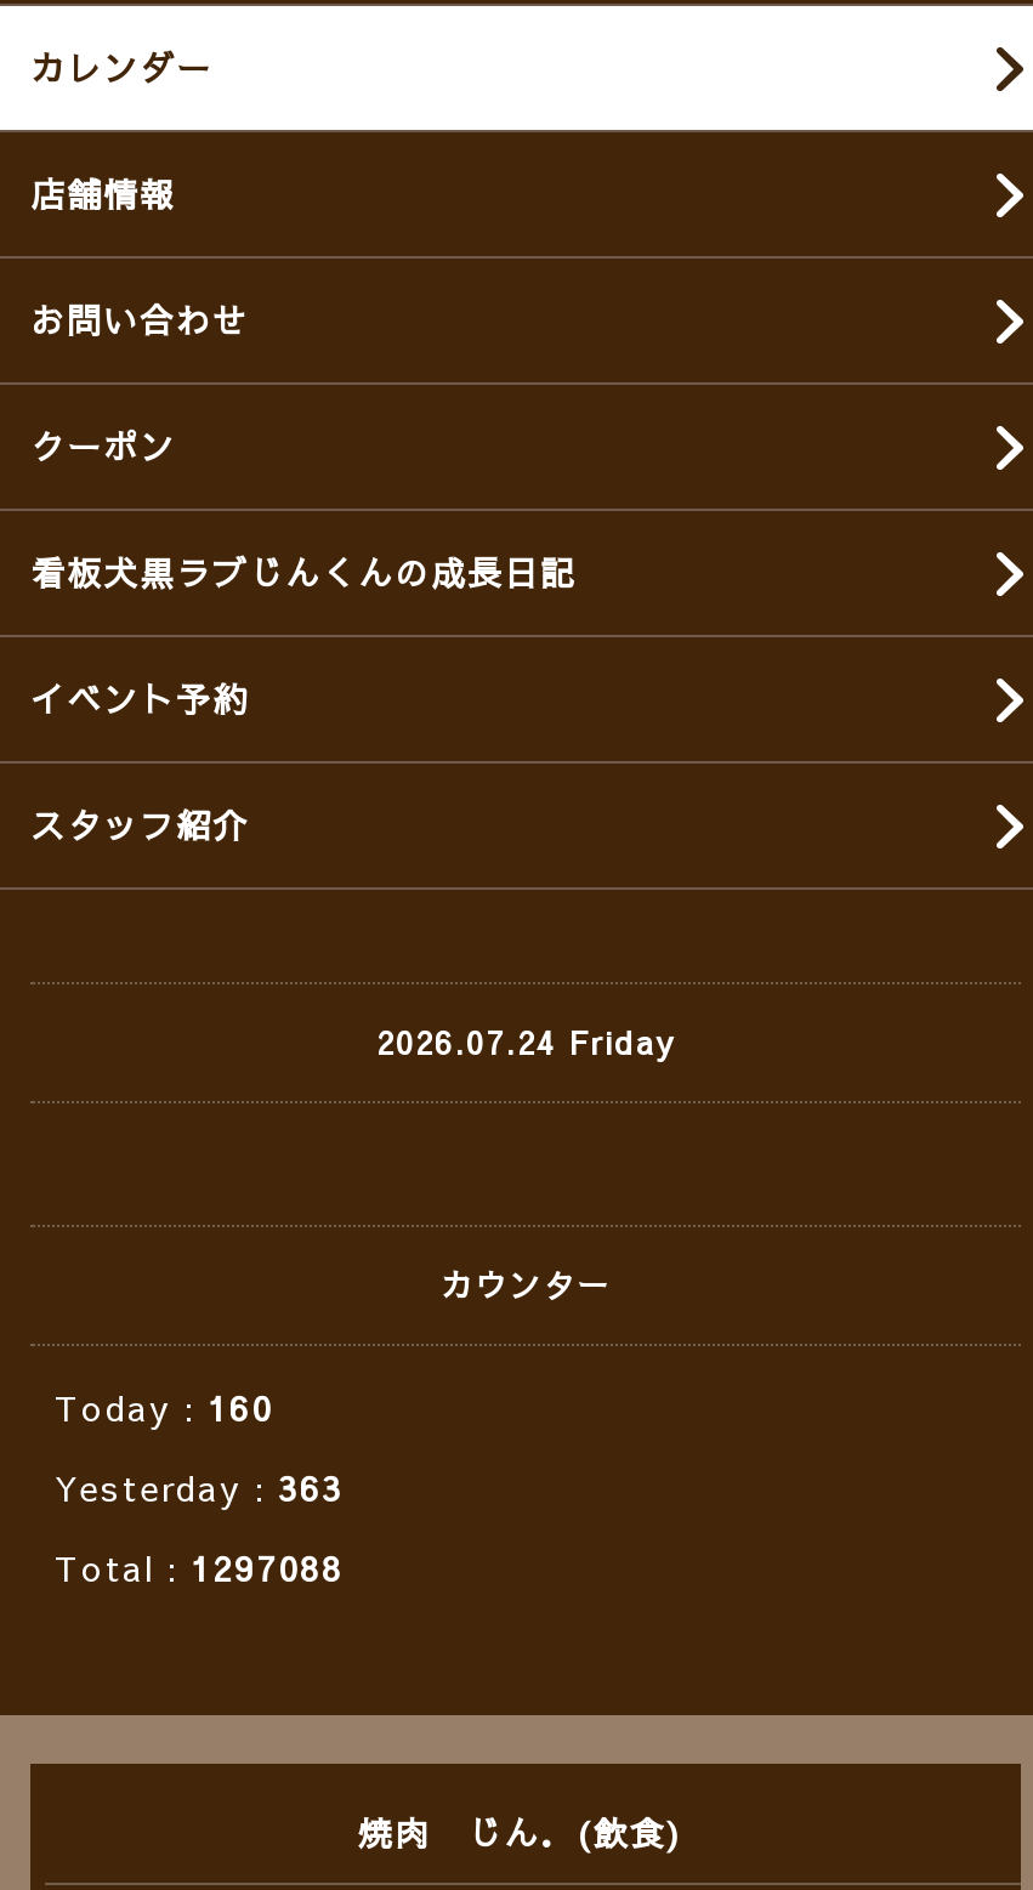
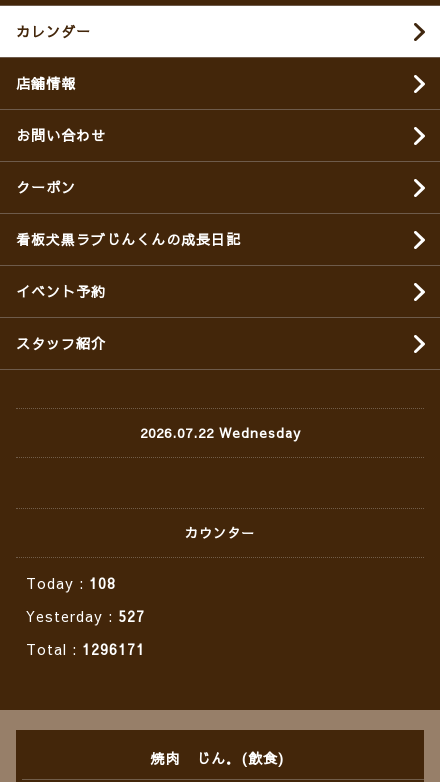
- 2026.07.24 Friday
+ 2026.07.22 Wednesday

- Today : 160
+ Today : 108

- Yesterday : 363
+ Yesterday : 527

- Total : 1297088
+ Total : 1296171
